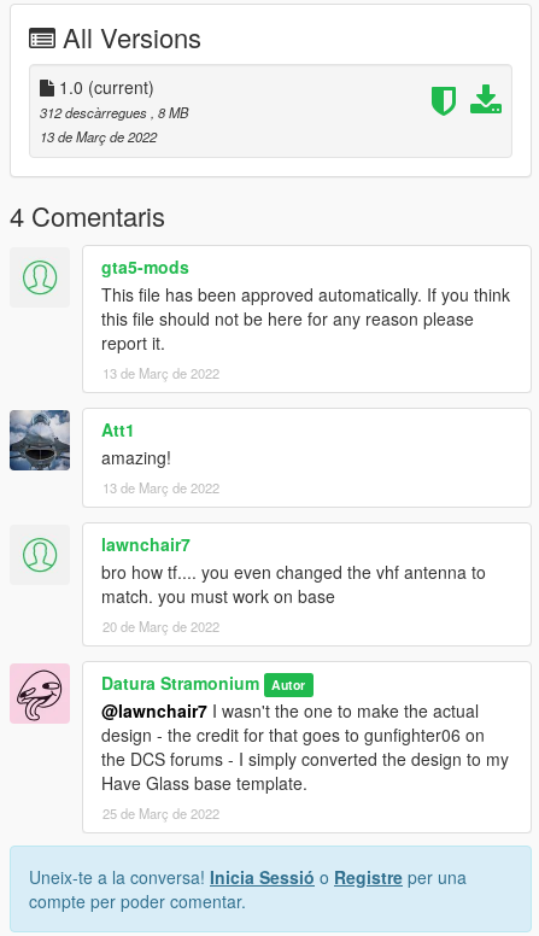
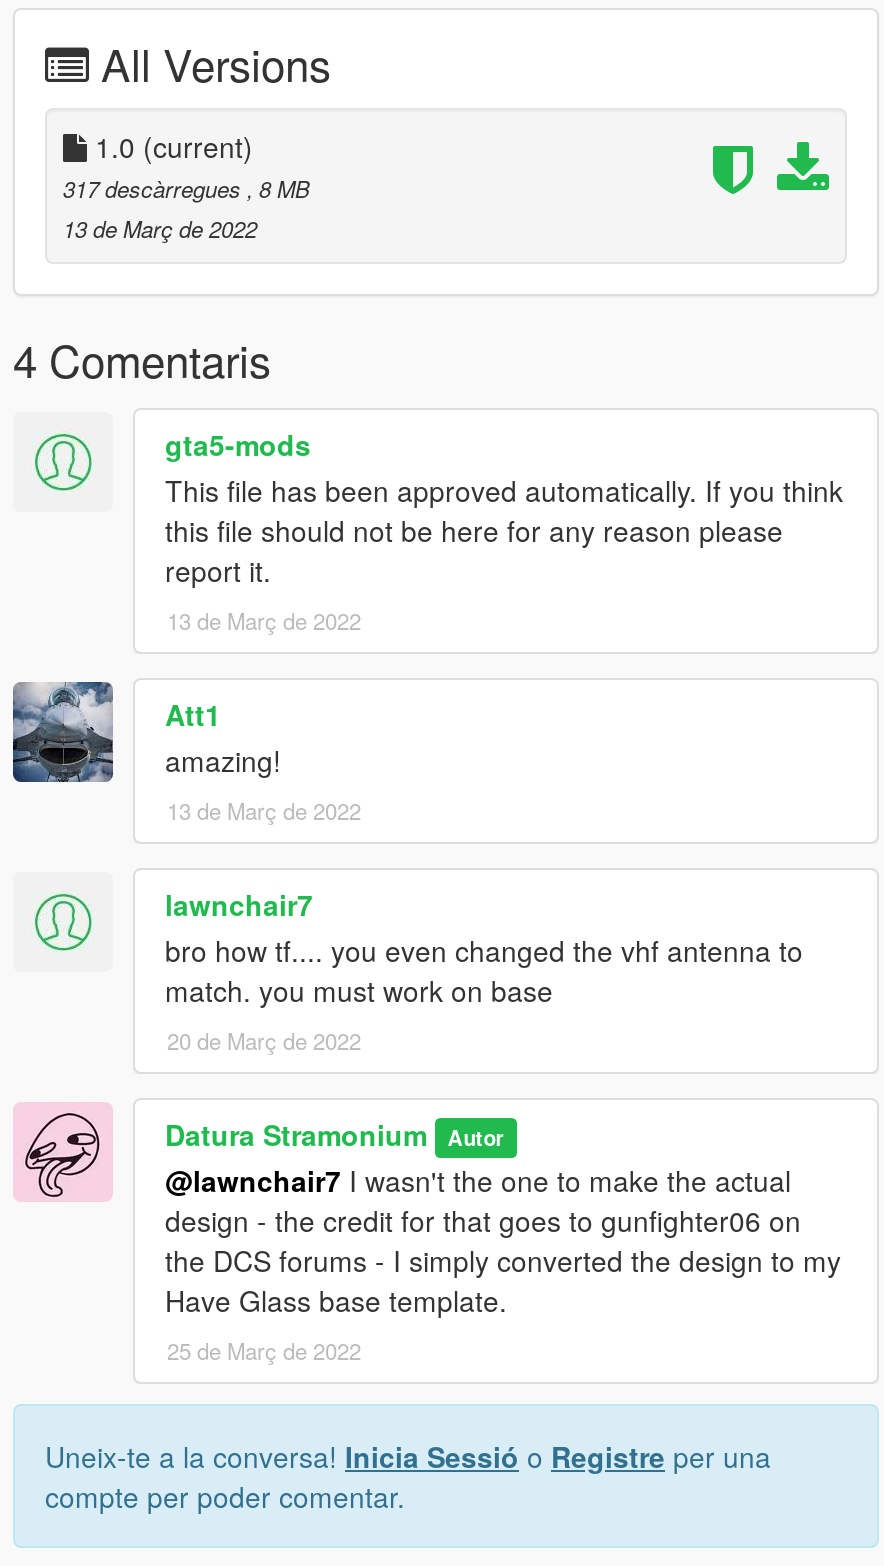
- 312 descàrregues, 8 MB
+ 317 descàrregues, 8 MB
